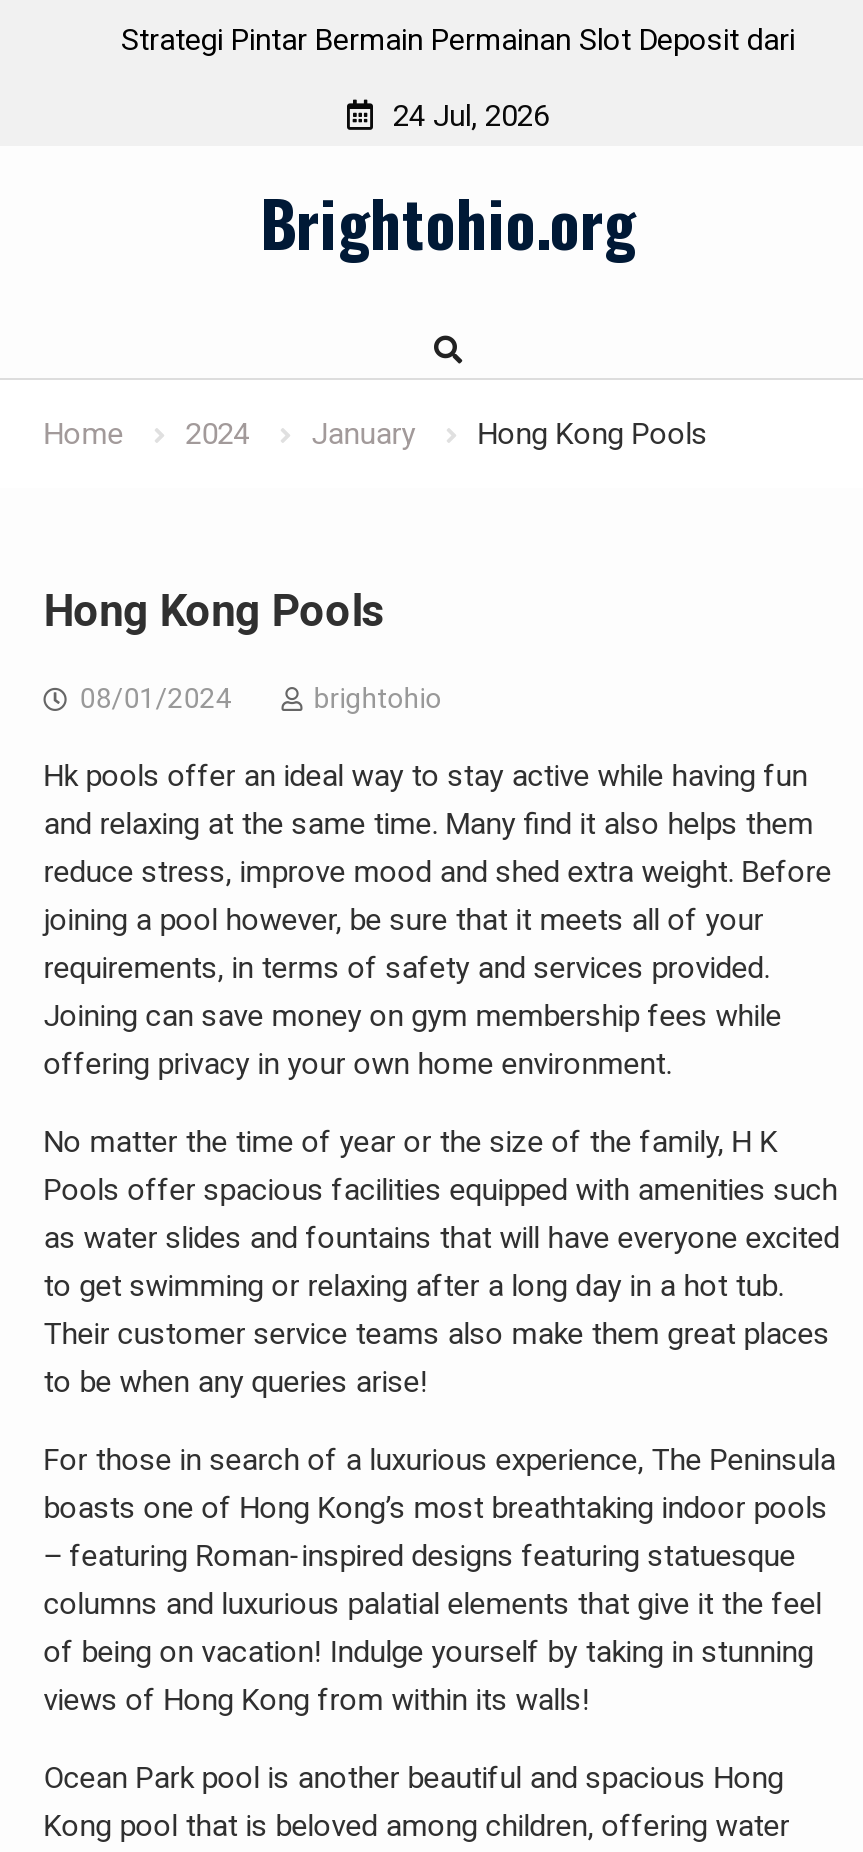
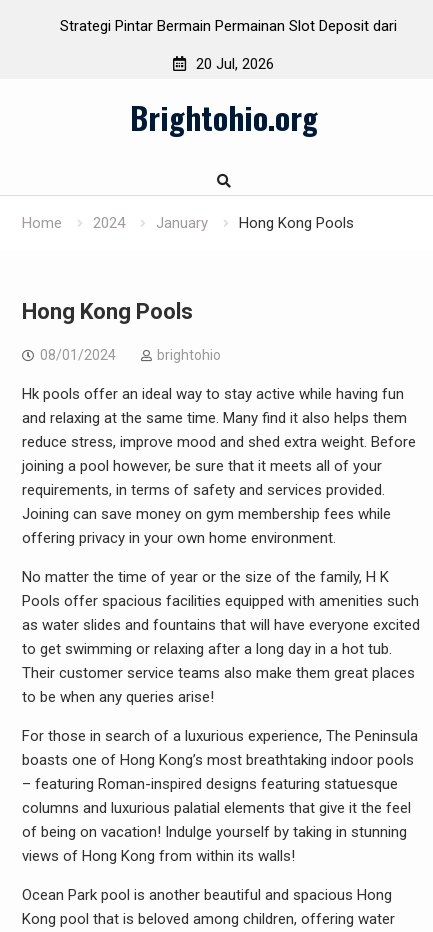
- 24 Jul, 2026
+ 20 Jul, 2026
